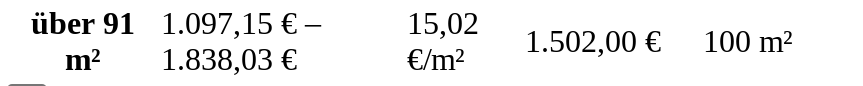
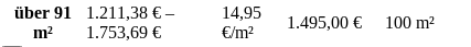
- über 91 1.097,15 € –
+ über 91 1.211,38 € –

- 15,02
+ 14,95

- 1.502,00 €
+ 1.495,00 €

- m² 1.838,03 €
+ m² 1.753,69 €
